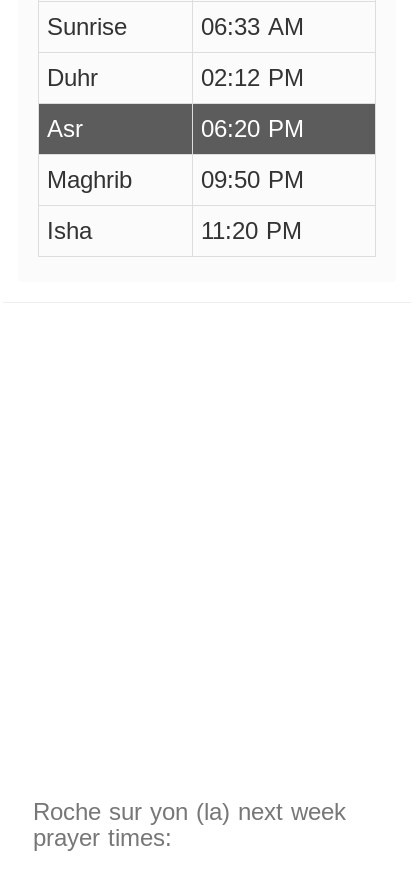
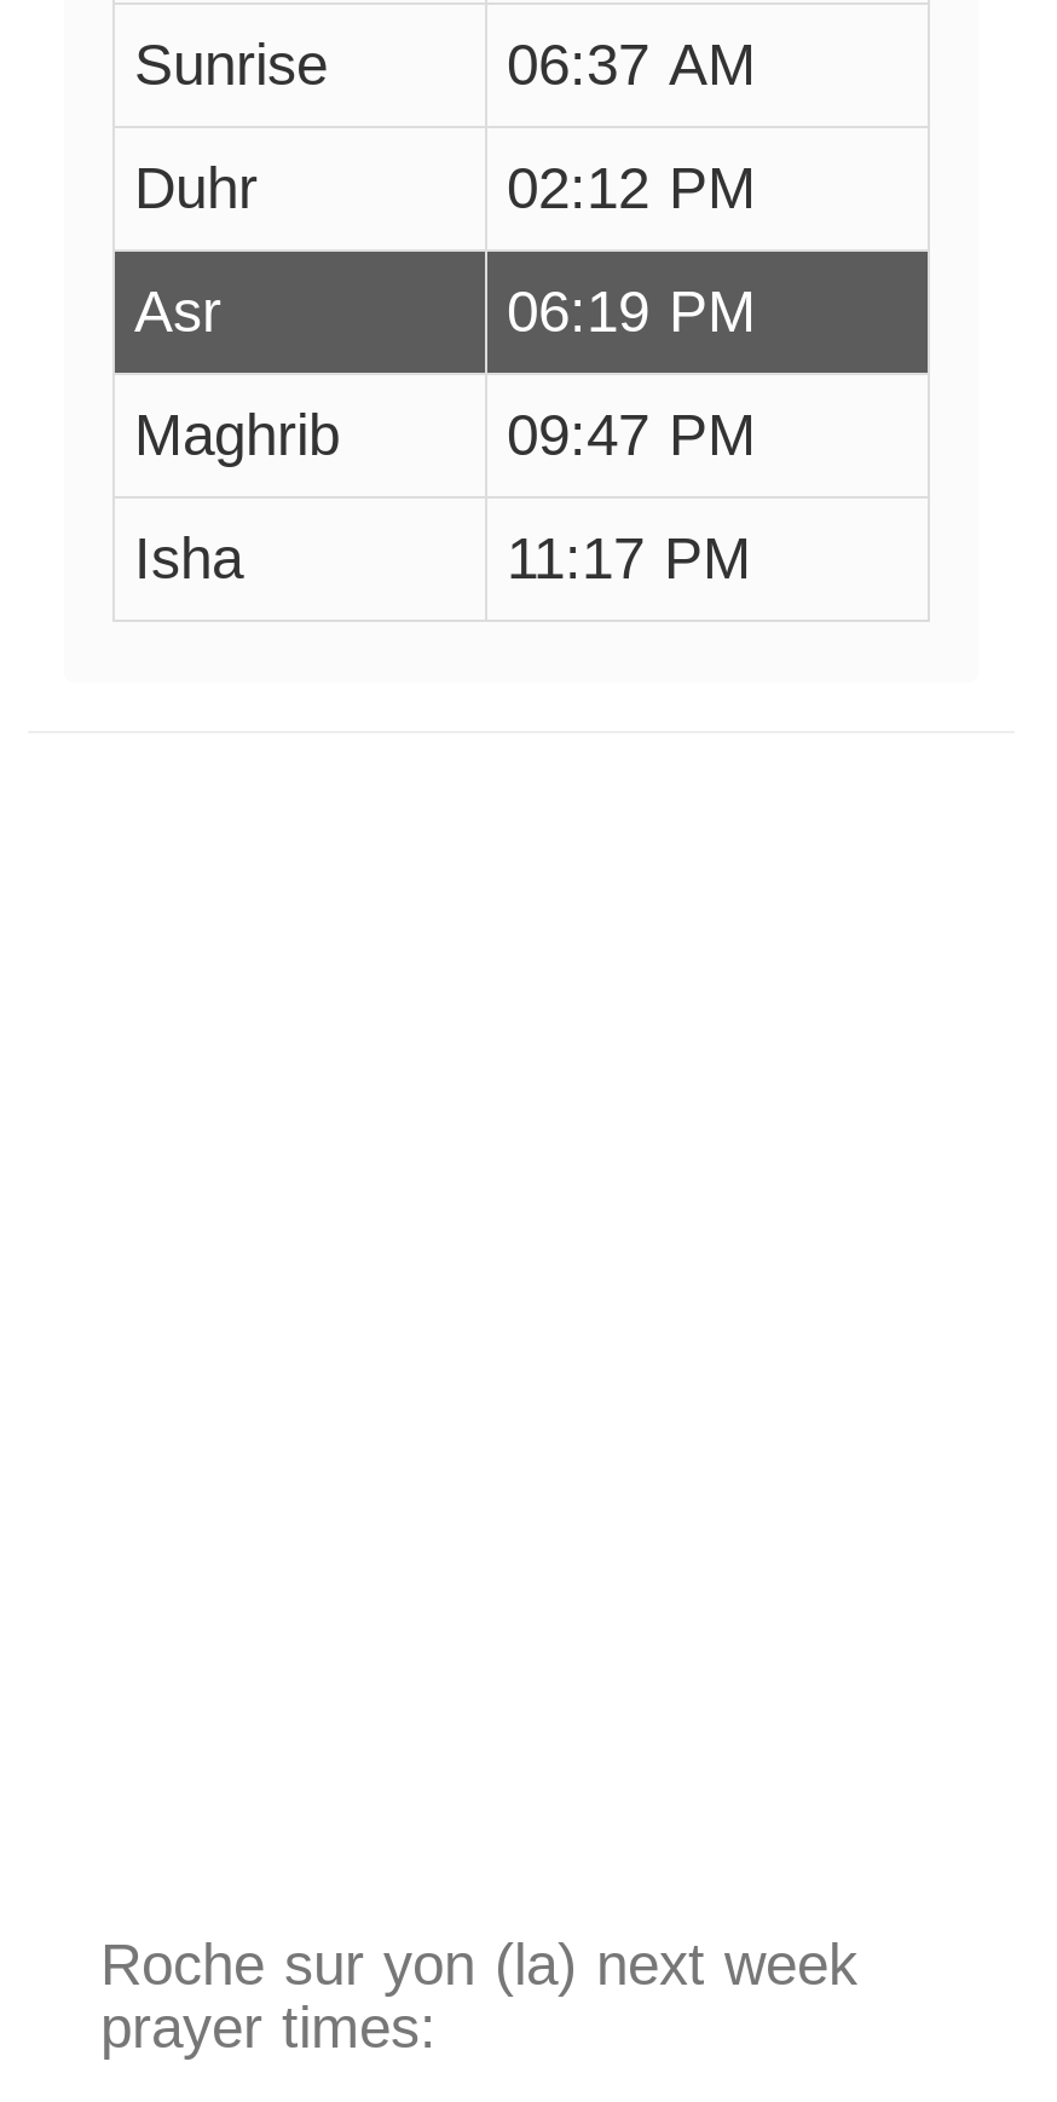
- Sunrise 06:33 AM
+ Sunrise 06:37 AM

- 06:20 PM
+ 06:19 PM

- Maghrib 09:50 PM
+ Maghrib 09:47 PM

- 11:20 PM
+ 11:17 PM
